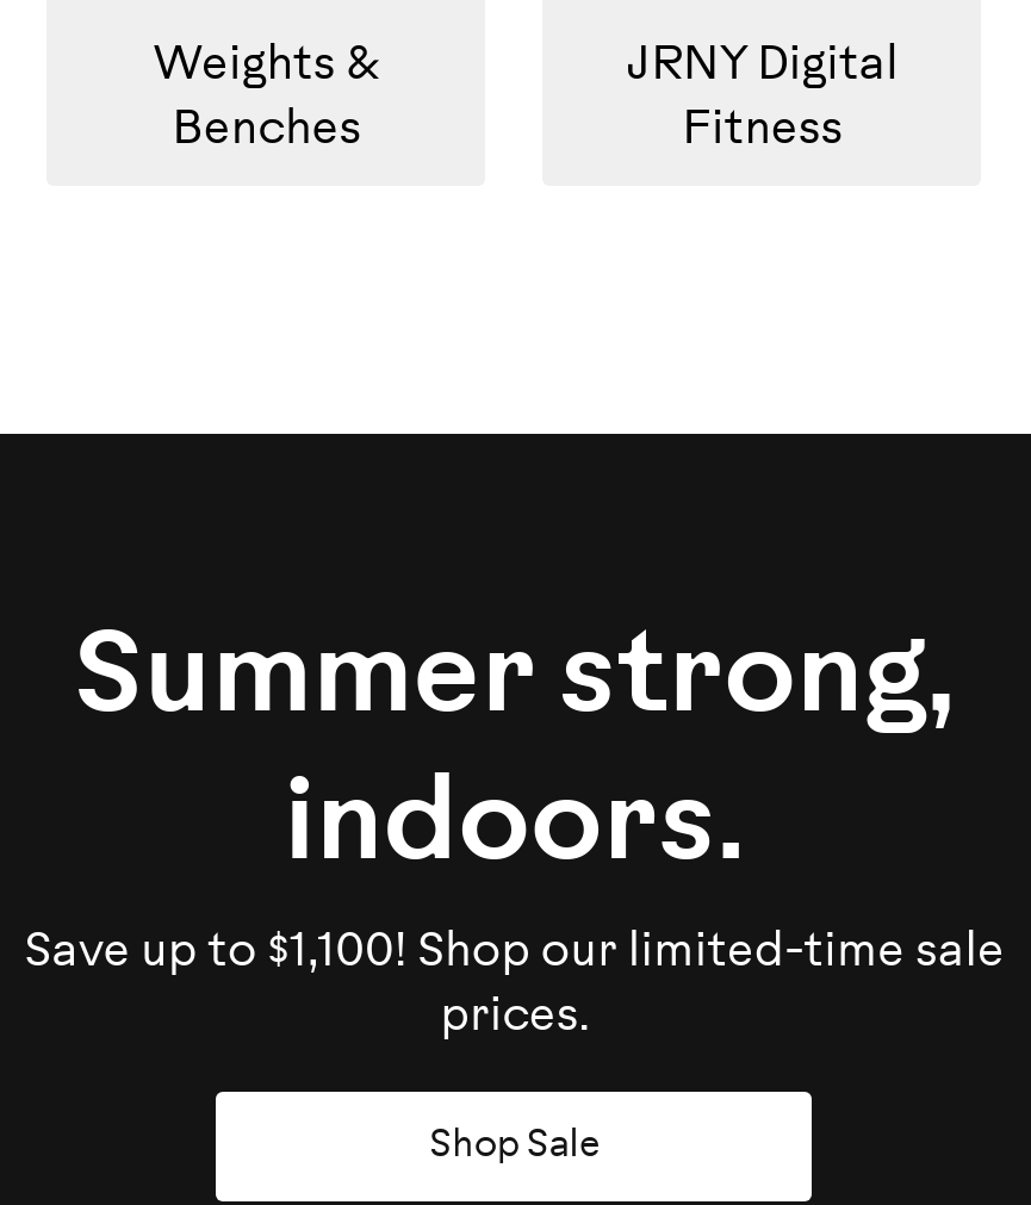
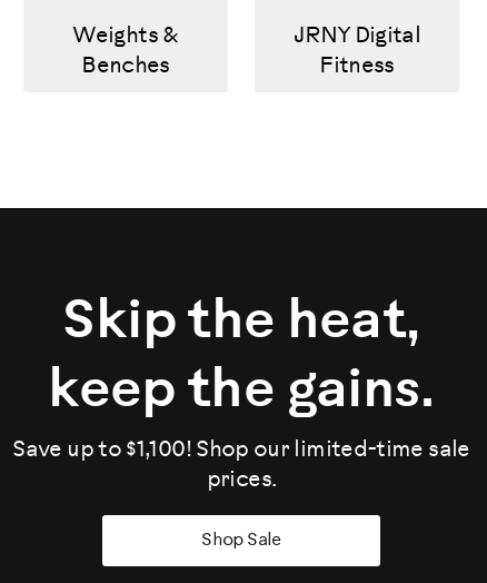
- Summer strong,
- indoors.
+ Skip the heat,
+ keep the gains.
